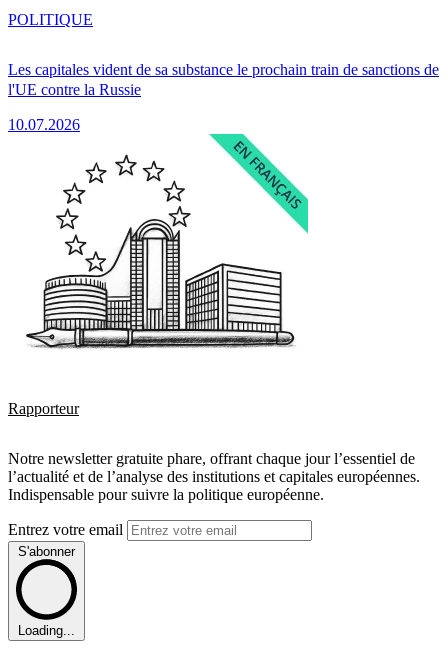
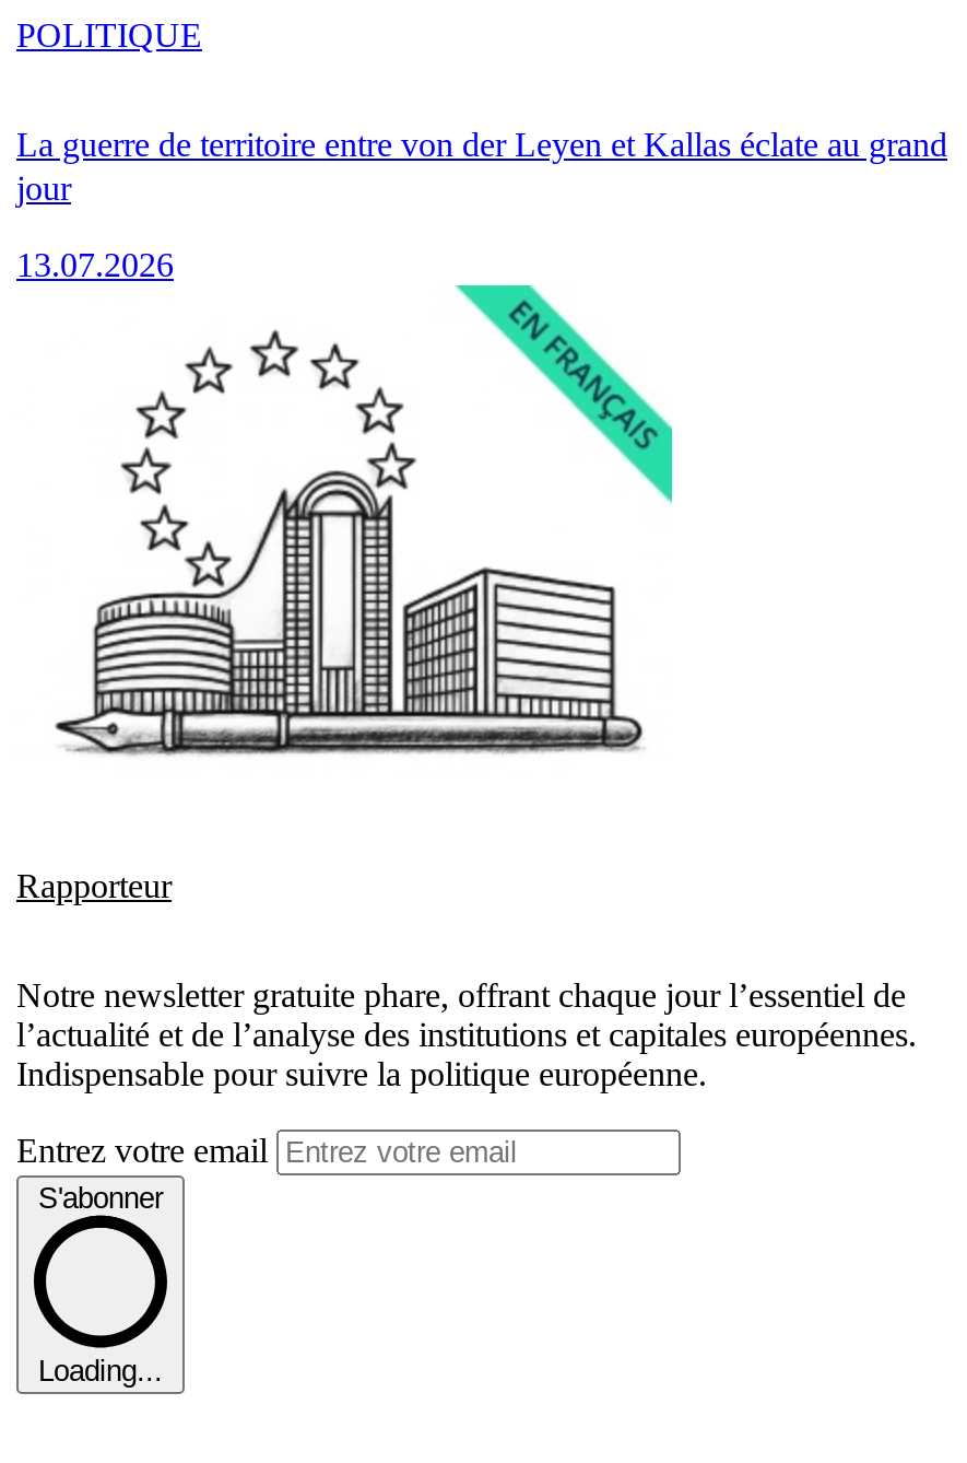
- Les capitales vident de sa substance le prochain train de sanctions de
- l'UE contre la Russie
+ La guerre de territoire entre von der Leyen et Kallas éclate au grand
+ jour

- 10.07.2026
+ 13.07.2026
